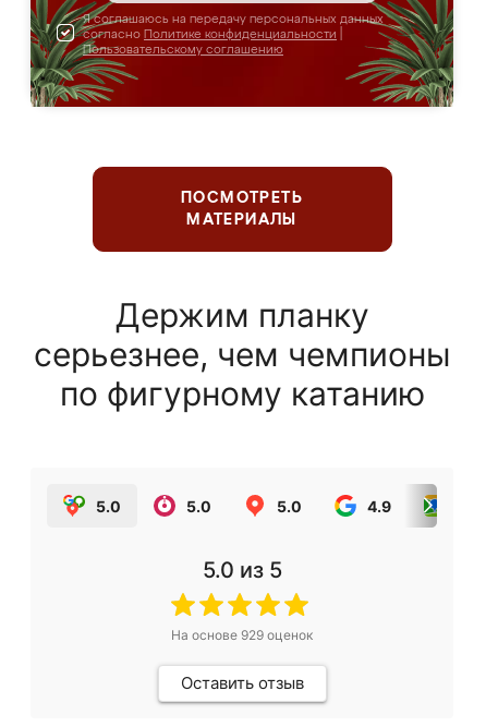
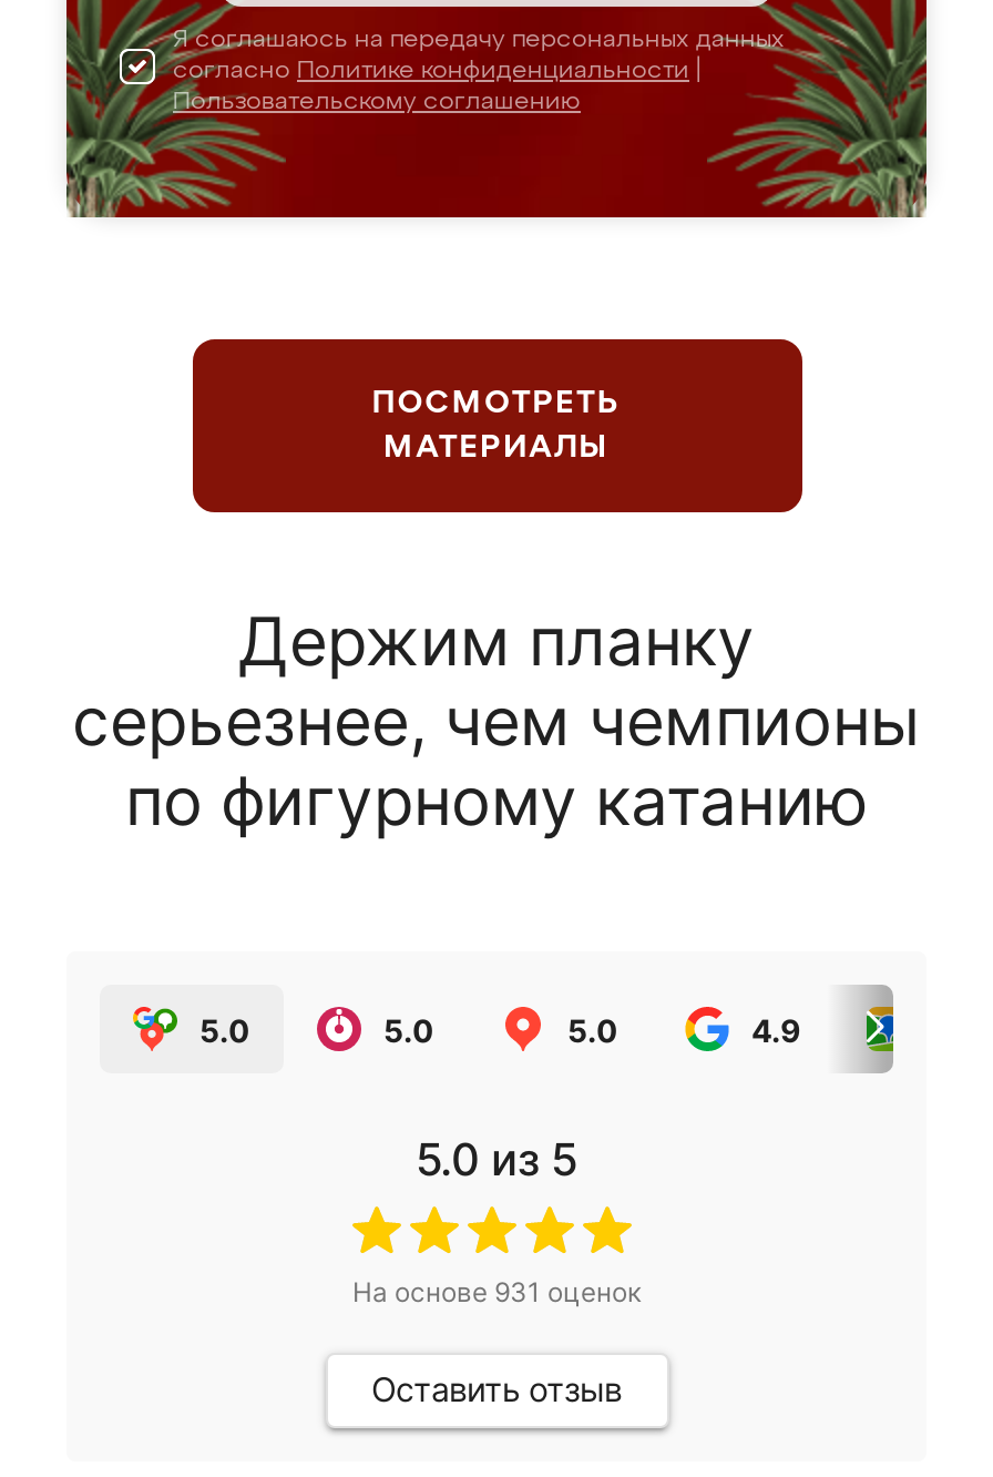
- На основе 929 оценок
+ На основе 931 оценок
